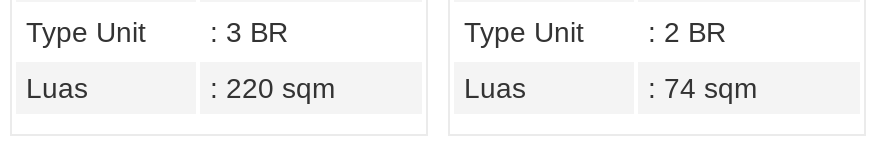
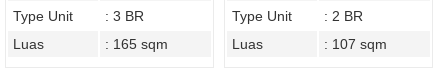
- : 220 sqm
+ : 165 sqm

- : 74 sqm
+ : 107 sqm
